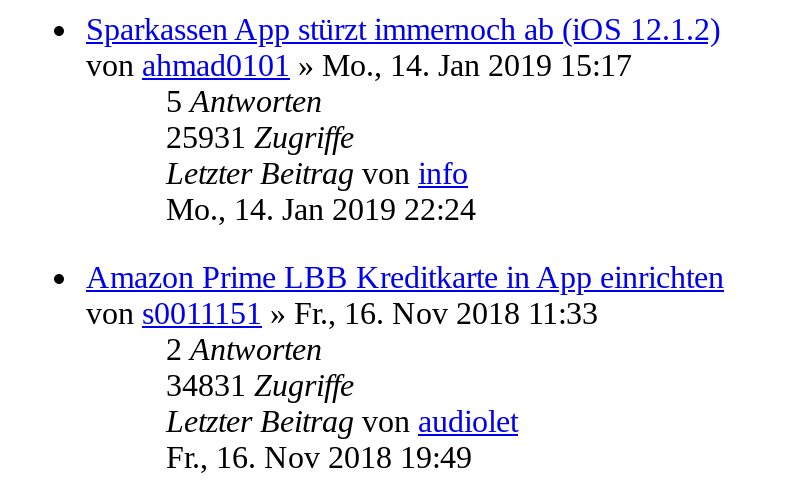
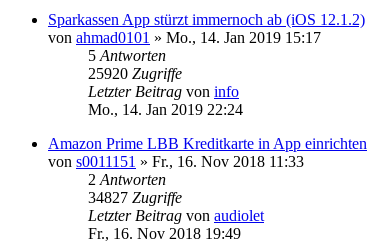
- 25931 Zugriffe
+ 25920 Zugriffe

- 34831 Zugriffe
+ 34827 Zugriffe
